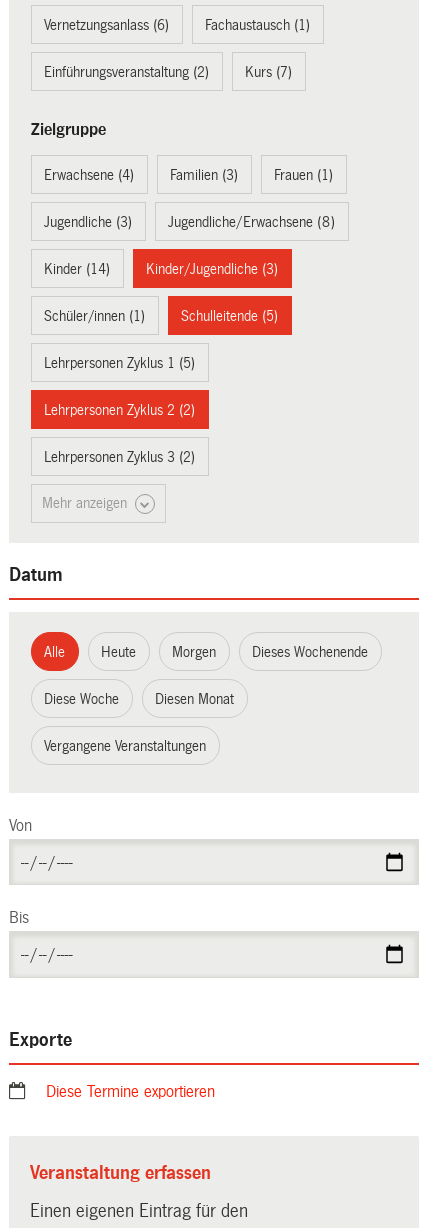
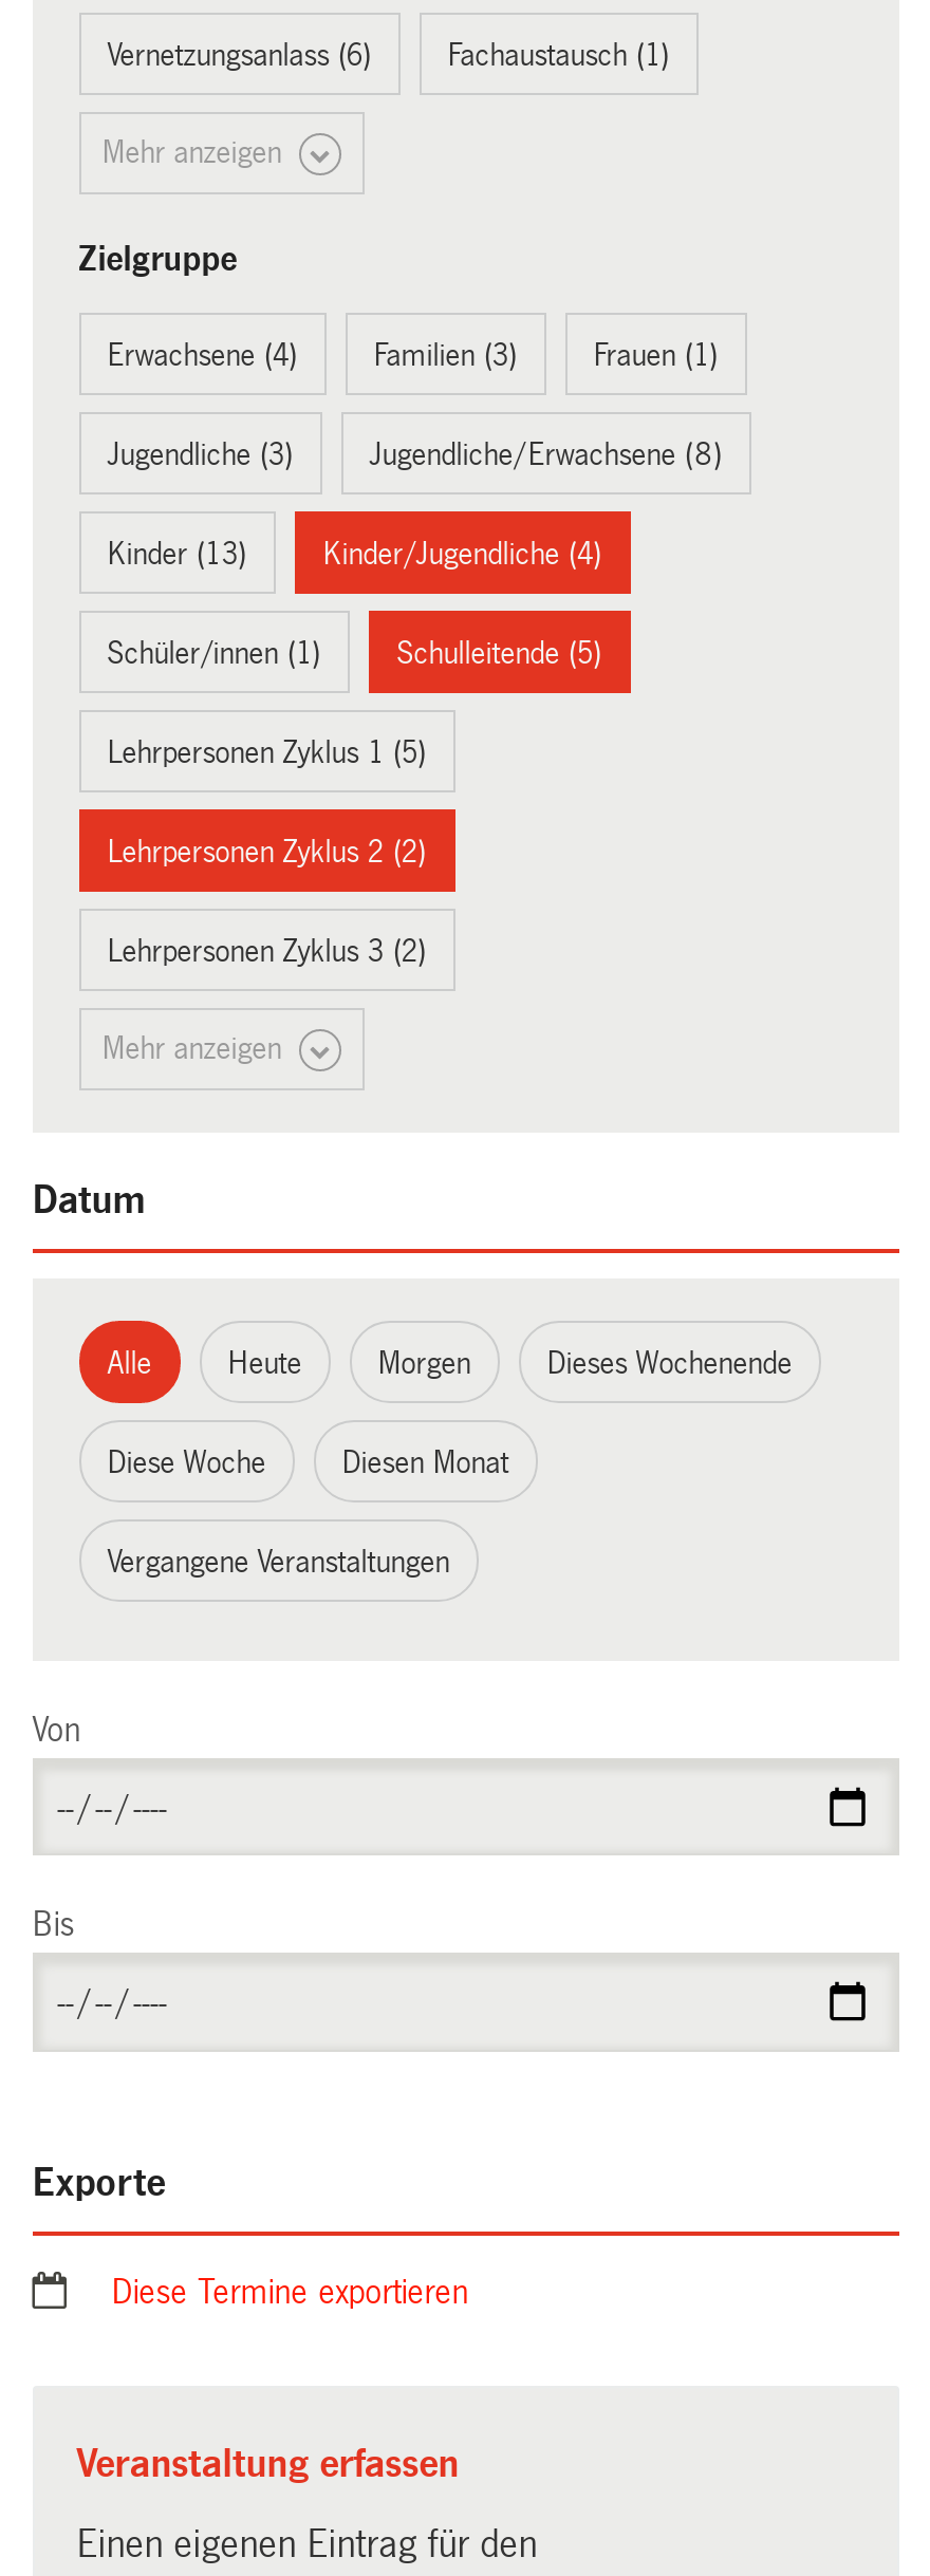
- Einführungsveranstaltung (2)
- Kurs (7)
+ Mehr anzeigen

- Kinder (14)
+ Kinder (13)

- Kinder/Jugendliche (3)
+ Kinder/Jugendliche (4)
